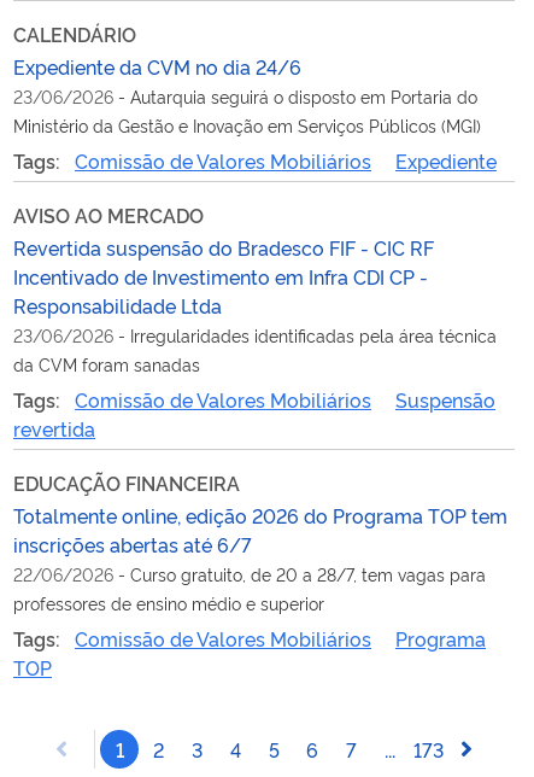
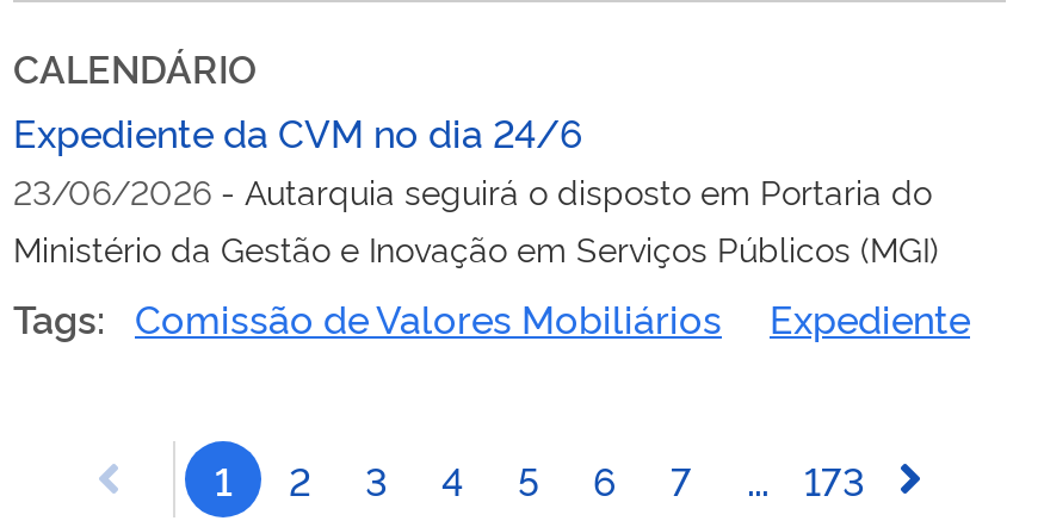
- AVISO AO MERCADO
- Revertida suspensão do Bradesco FIF - CIC RF
- Incentivado de Investimento em Infra CDI CP -
- Responsabilidade Ltda
- 23/06/2026 - Irregularidades identificadas pela área técnica
- da CVM foram sanadas
- Tags: Comissão de Valores Mobiliários
- Suspensão
- revertida
- EDUCAÇÃO FINANCEIRA
- Totalmente online, edição 2026 do Programa TOP tem
- inscrições abertas até 6/7
- 22/06/2026 - Curso gratuito, de 20 a 28/7, tem vagas para
- professores de ensino médio e superior
- Tags: Comissão de Valores Mobiliários
- Programa
- TOP
